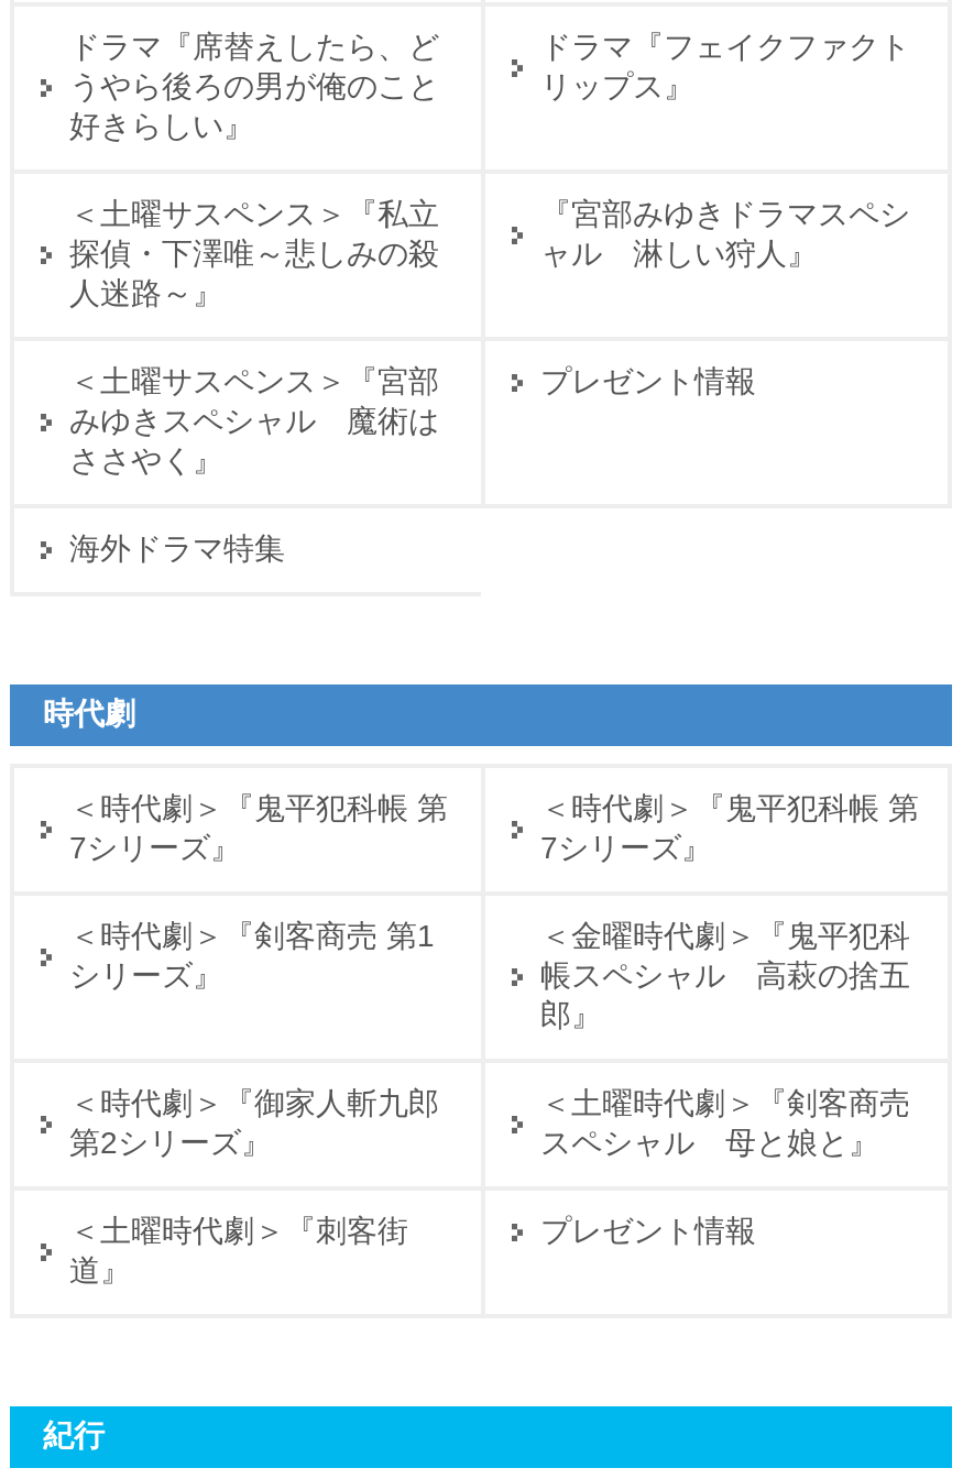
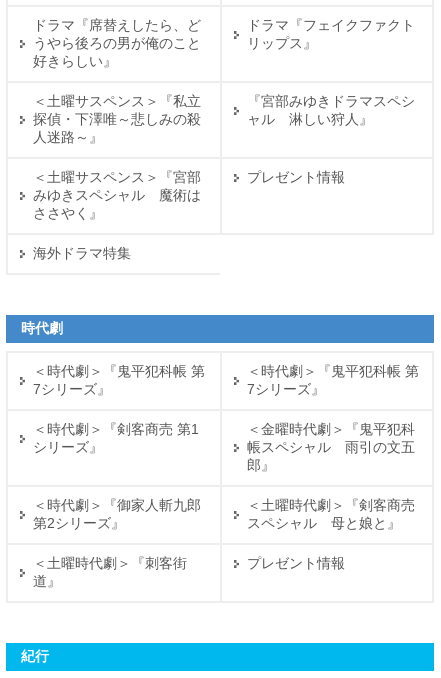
- 帳スペシャル 高萩の捨五
+ 帳スペシャル 雨引の文五
